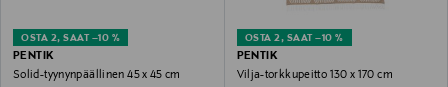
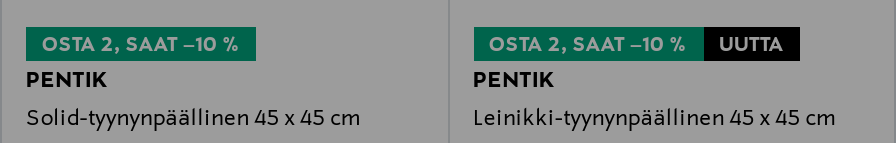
+ UUTTA

- Vilja-torkkupeitto 130 x 170 cm
+ Leinikki-tyynynpäällinen 45 x 45 cm
